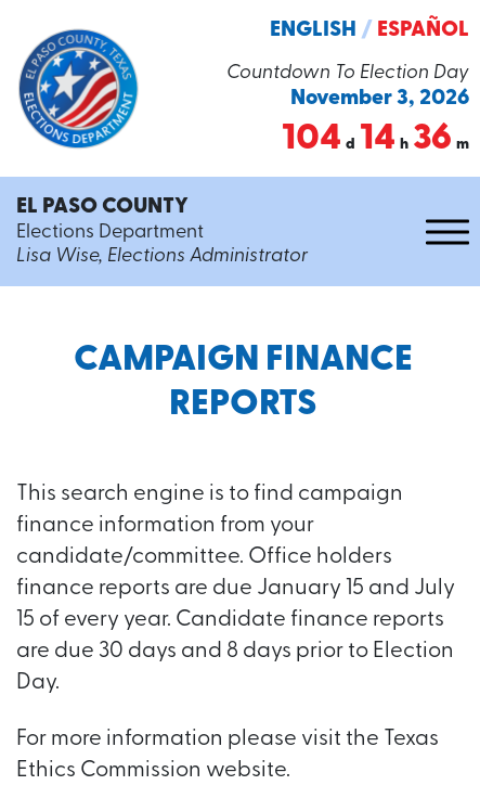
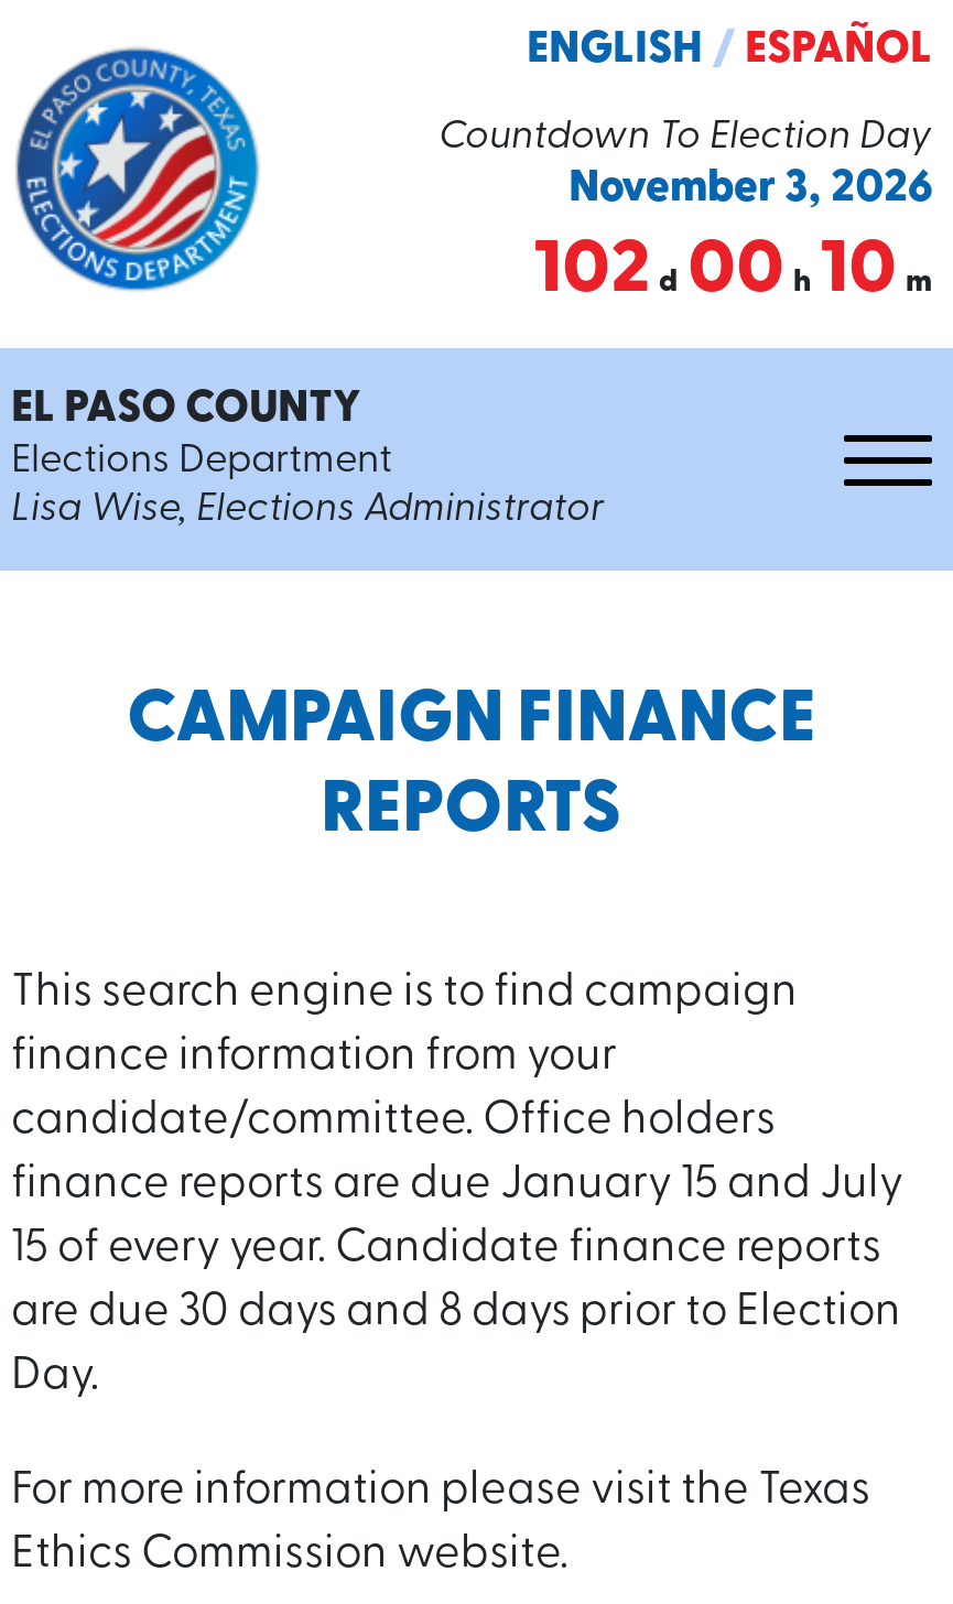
- 104 d 14 h 36 m
+ 102 d 00 h 10 m
